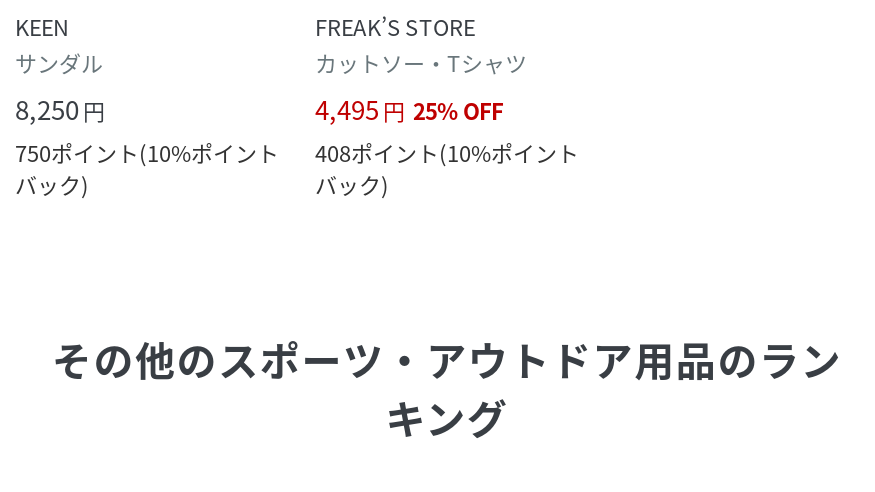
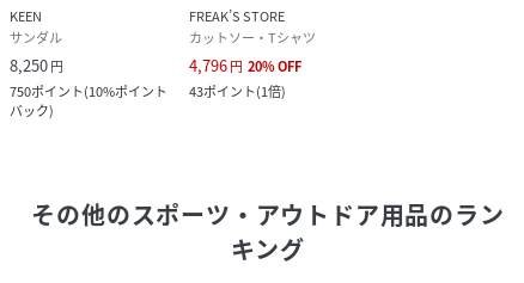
- 4,495 円 25% OFF
- 408ポイント(10%ポイント
- バック)
+ 4,796 円 20% OFF
+ 43ポイント(1倍)
